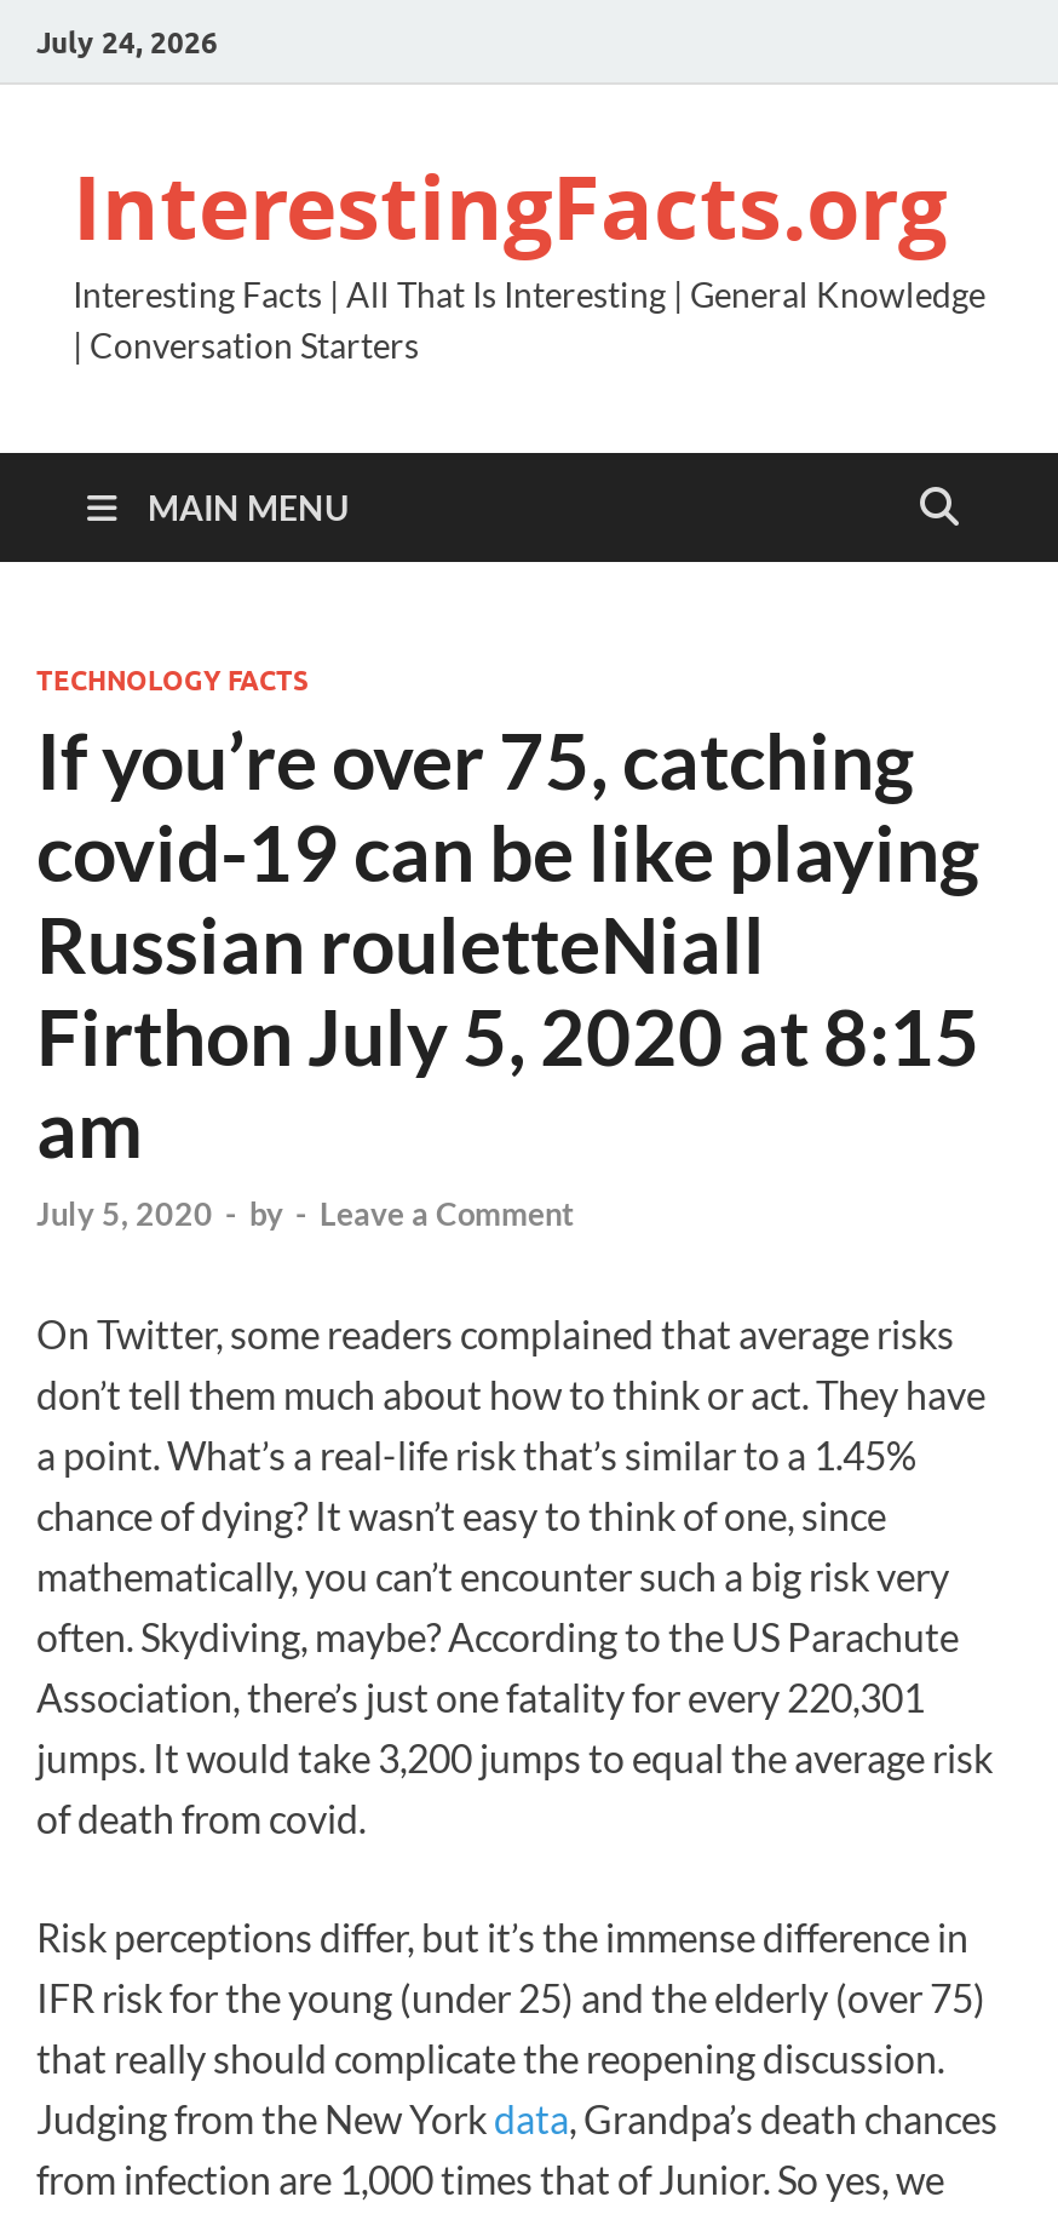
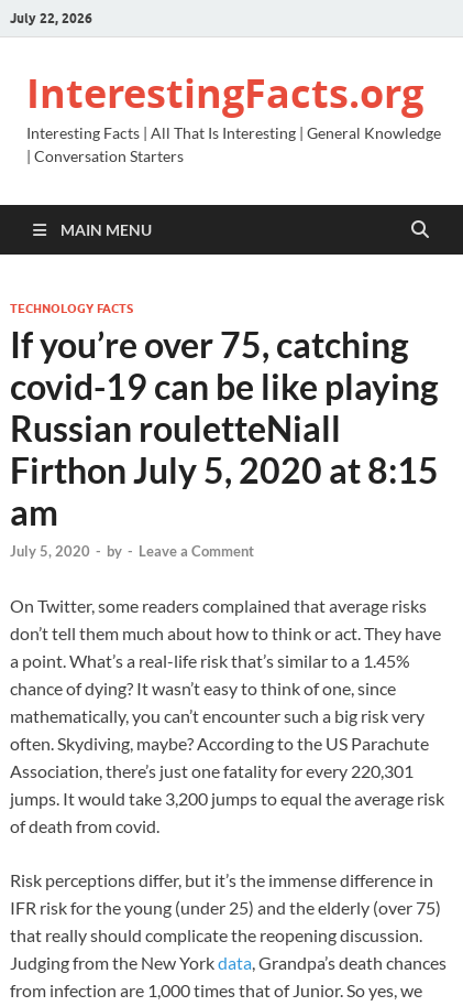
- July 24, 2026
+ July 22, 2026
